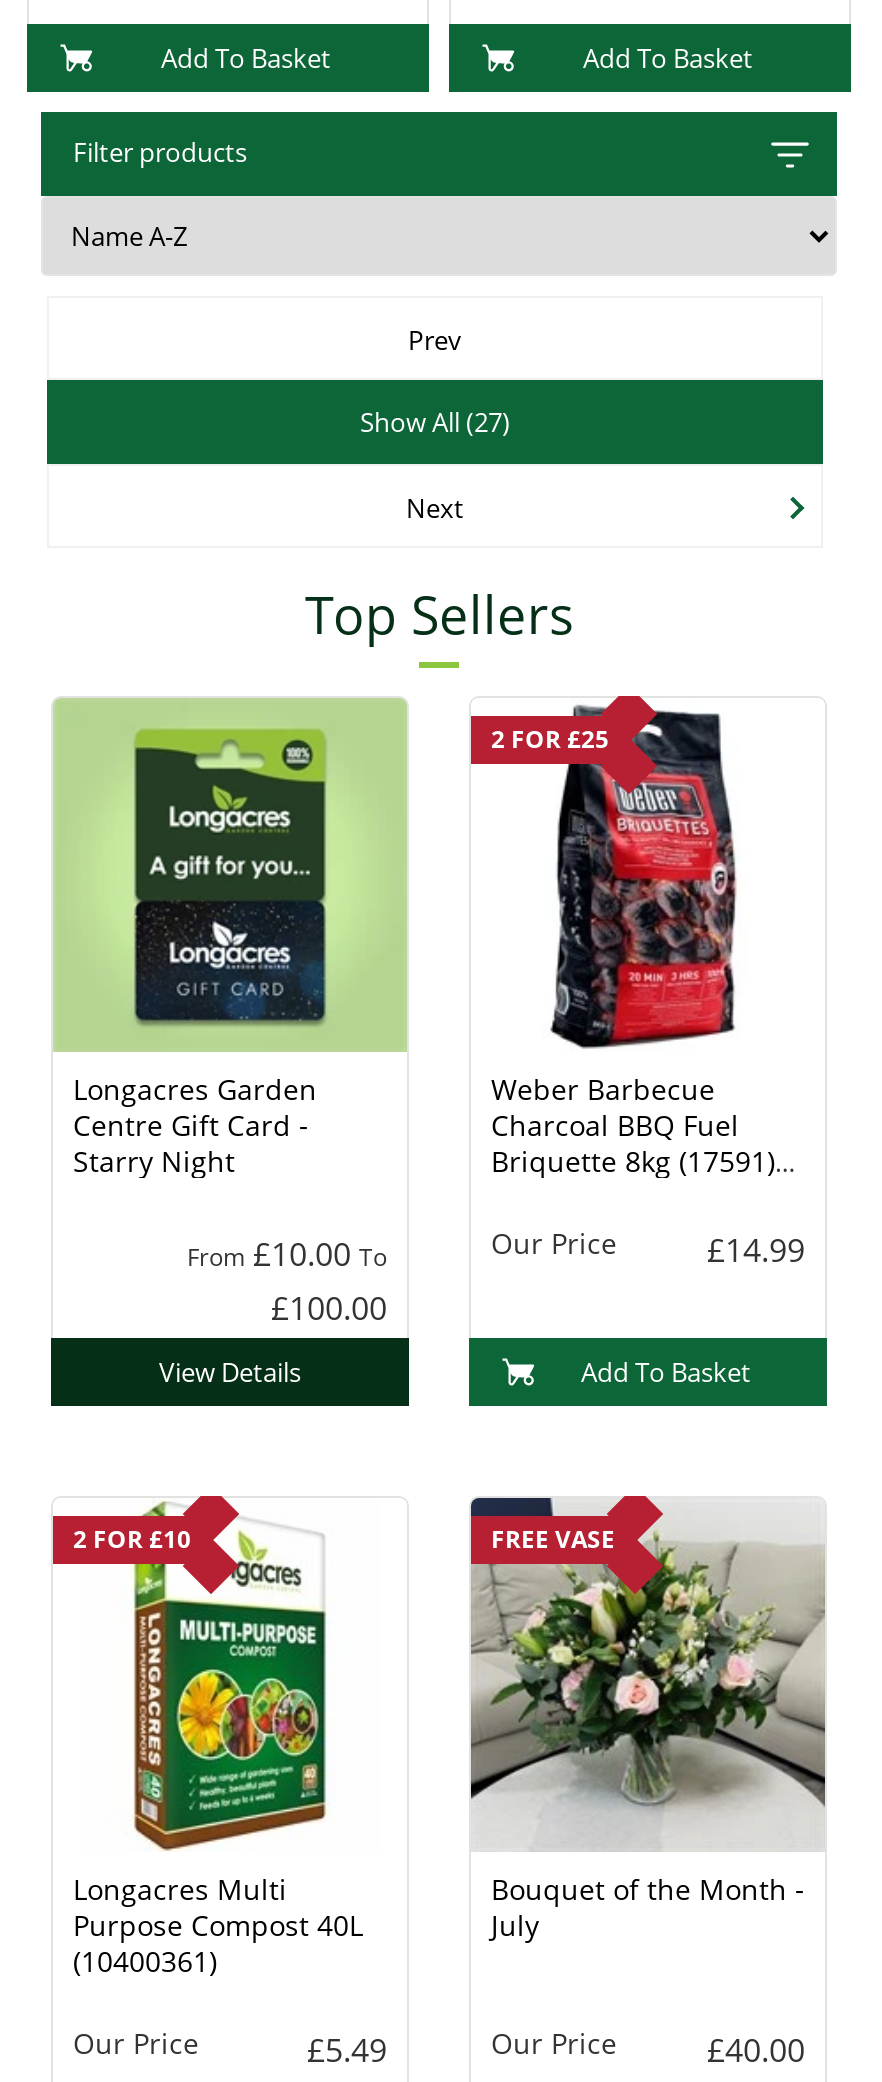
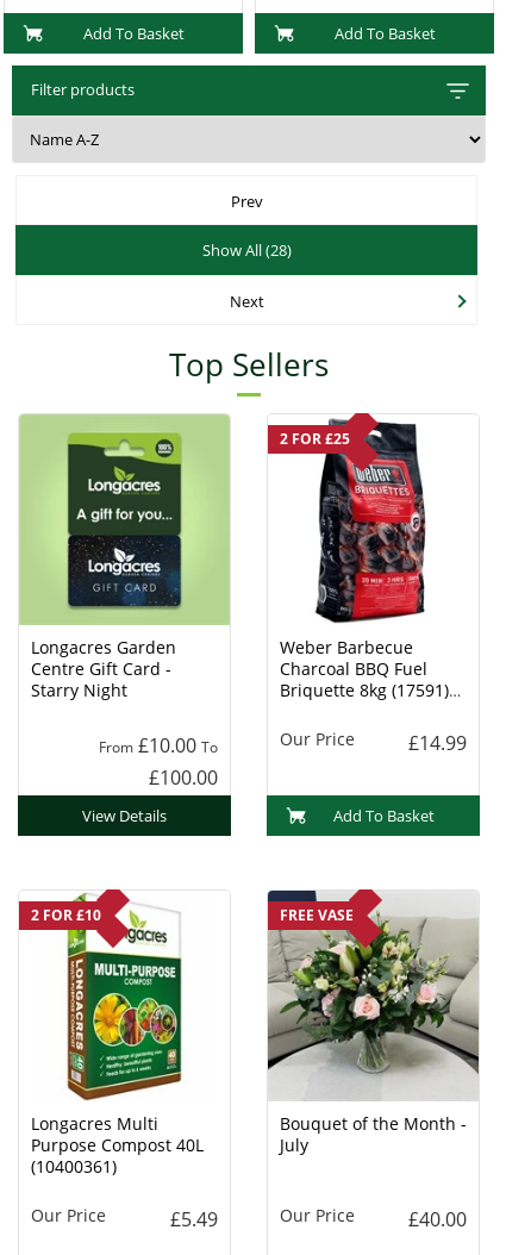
- Show All (27)
+ Show All (28)
